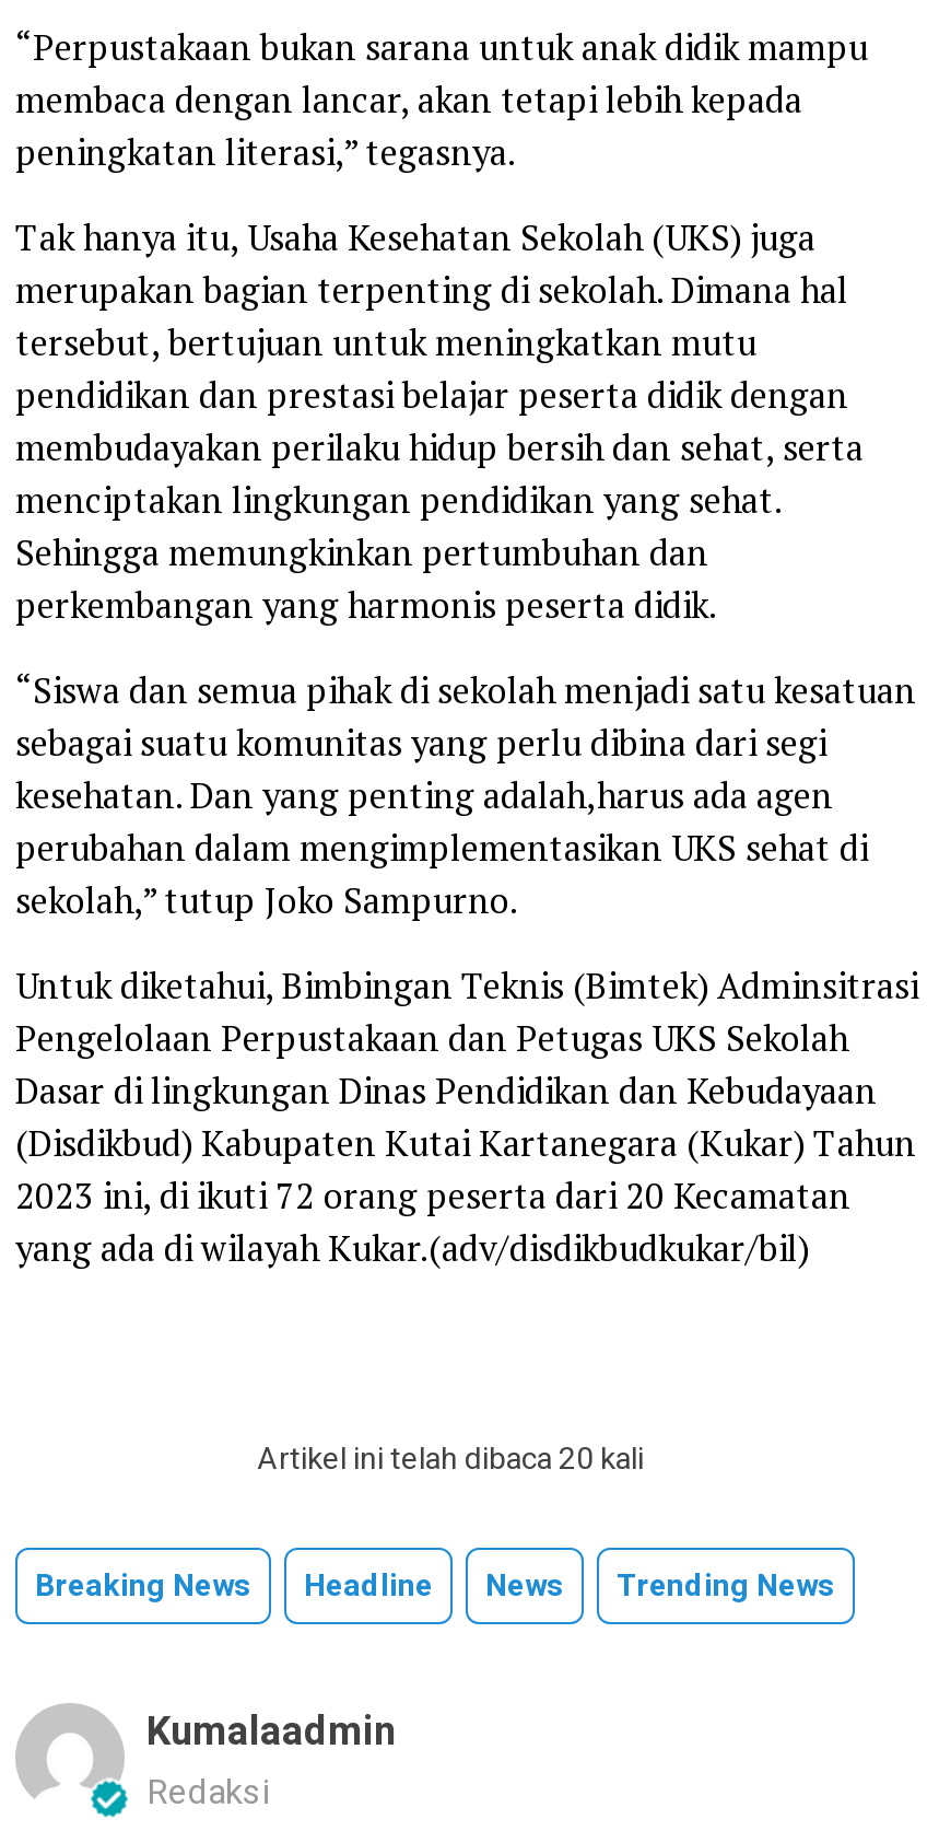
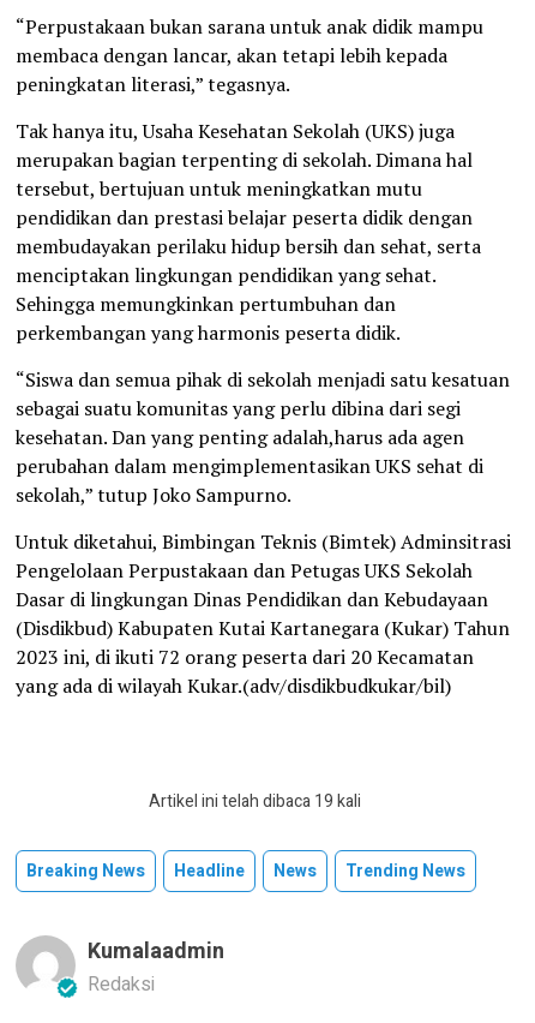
- Artikel ini telah dibaca 20 kali
+ Artikel ini telah dibaca 19 kali
